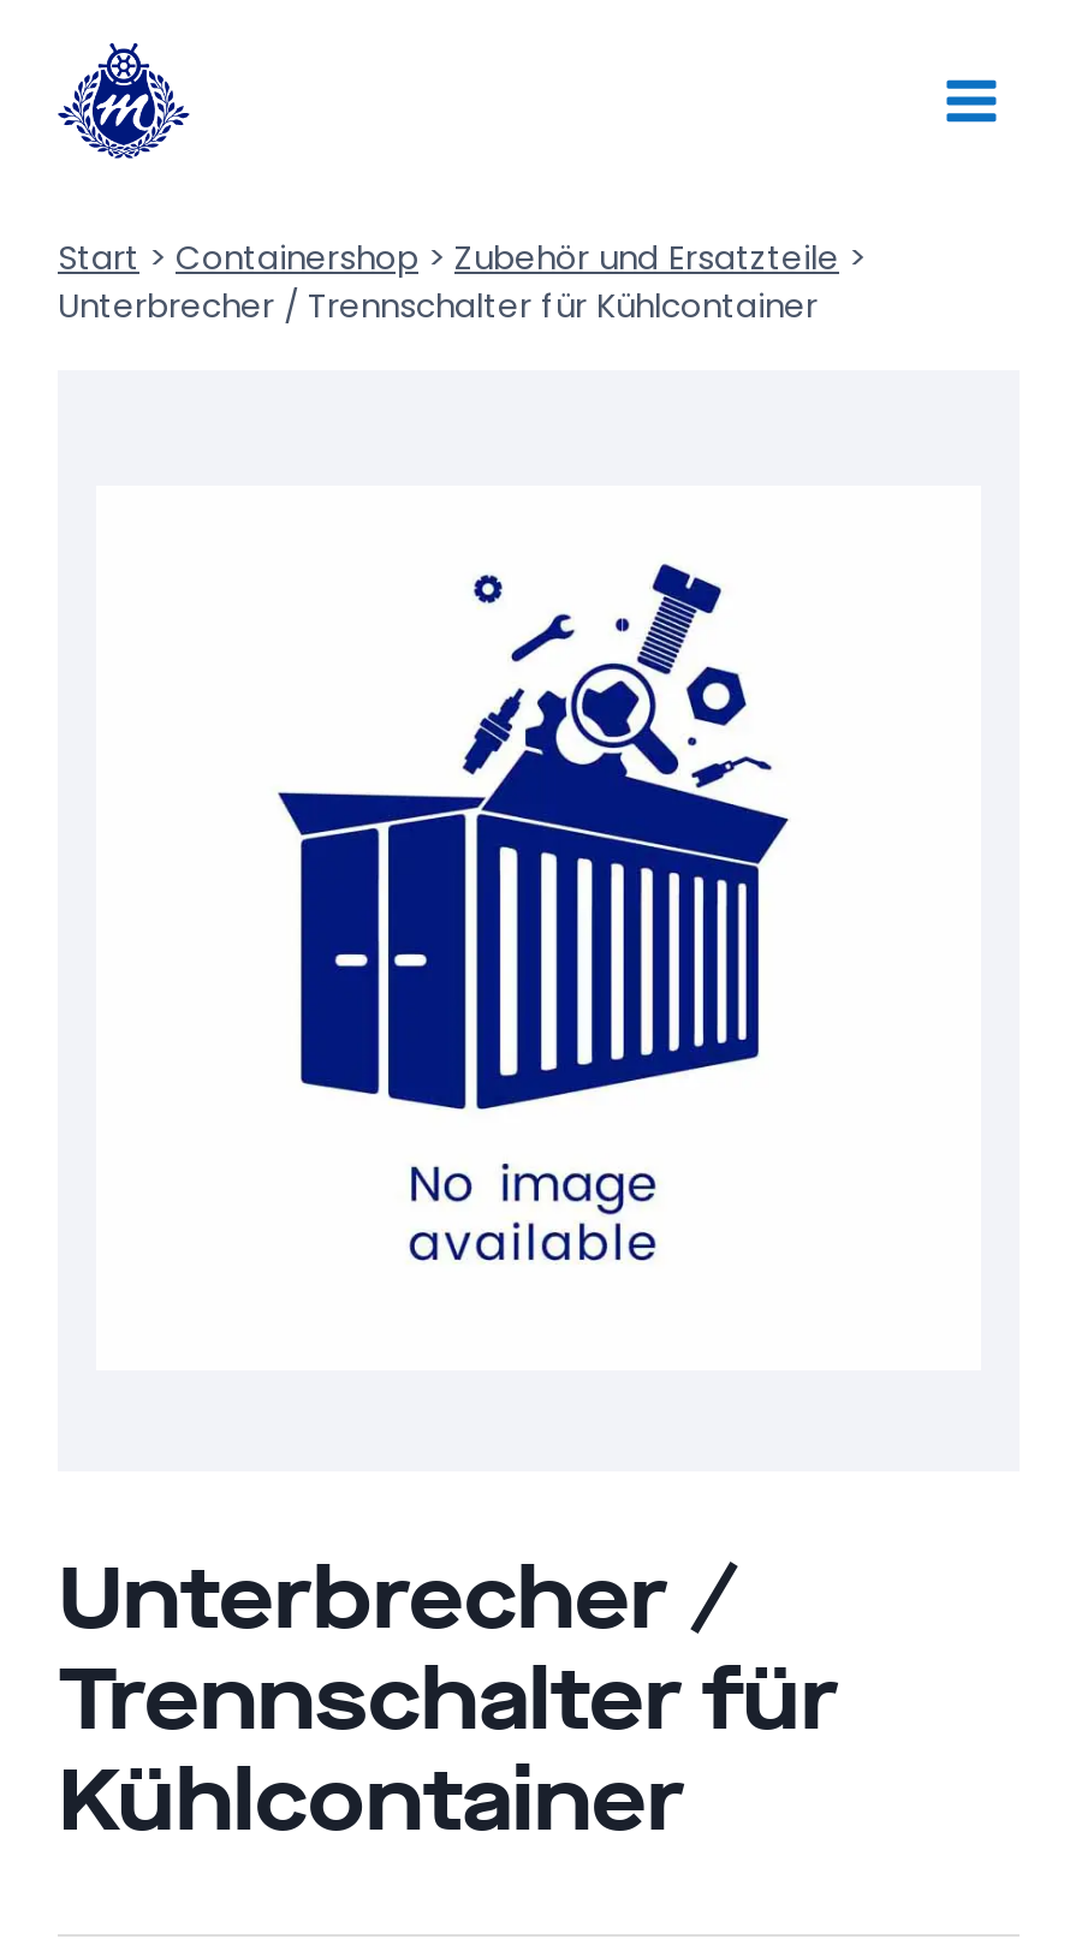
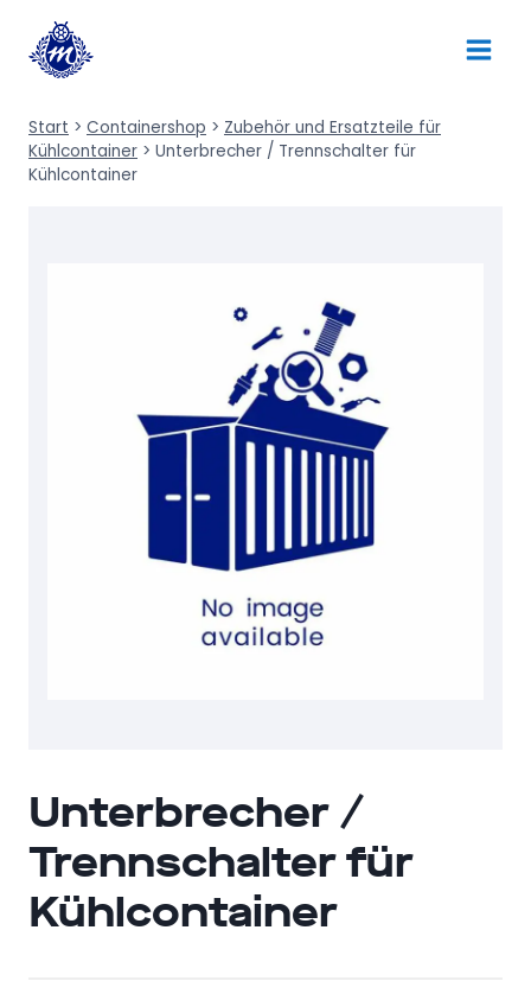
- Start > Containershop > Zubehör und Ersatzteile >
- Unterbrecher / Trennschalter für Kühlcontainer
+ Start > Containershop > Zubehör und Ersatzteile für
+ Kühlcontainer > Unterbrecher / Trennschalter für
+ Kühlcontainer
